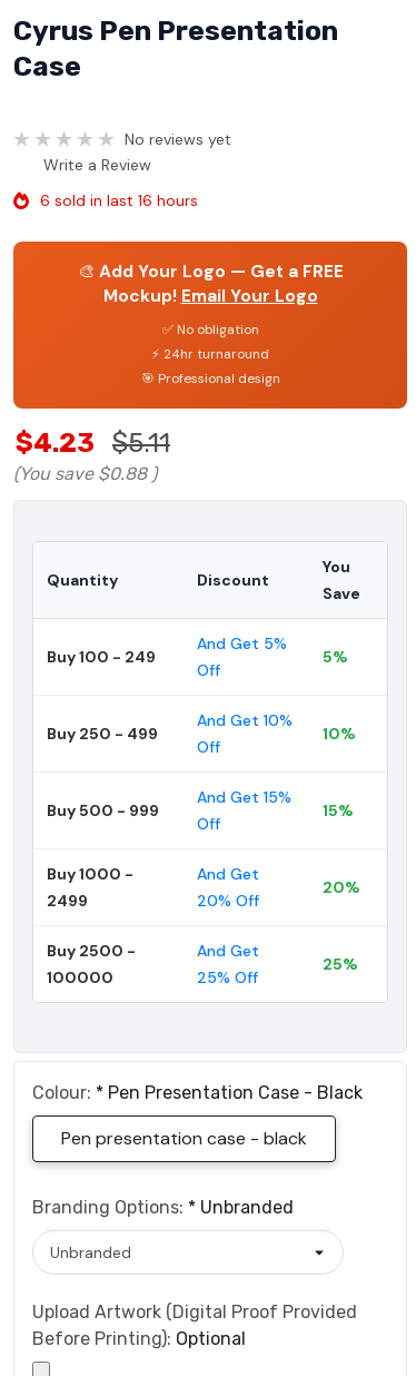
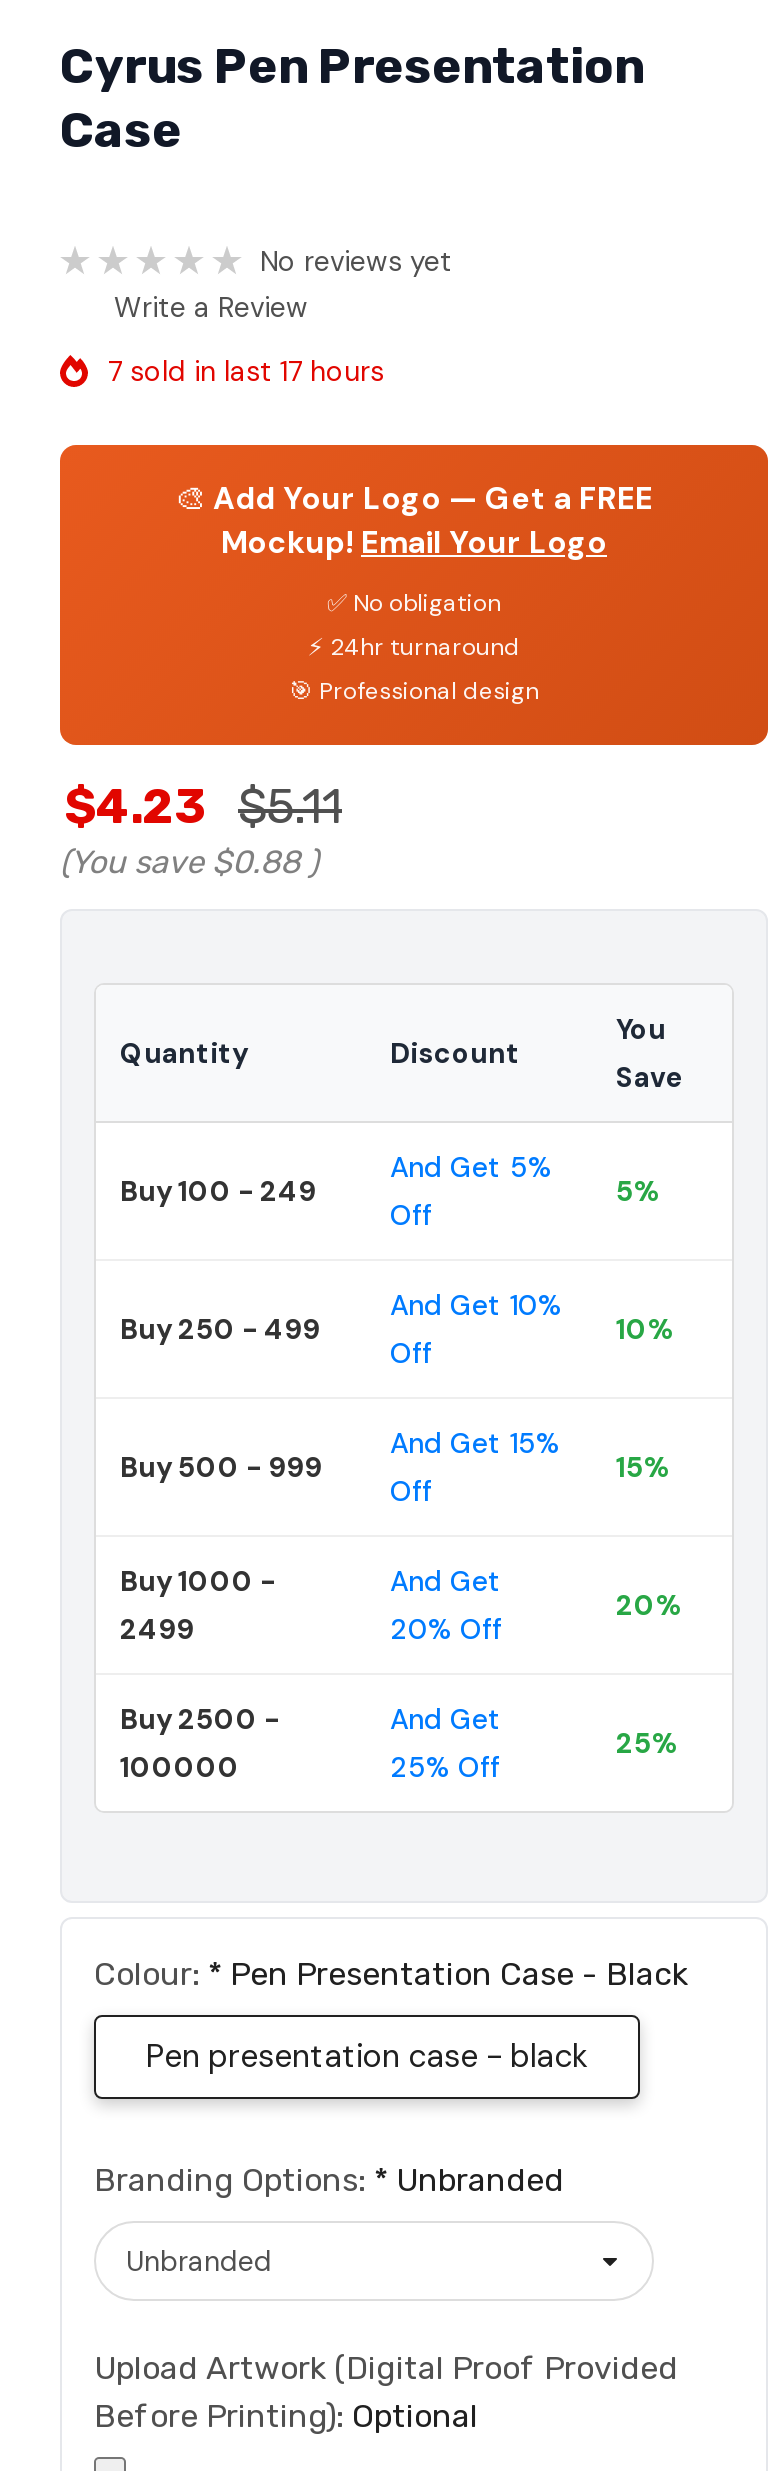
- 6 sold in last 16 hours
+ 7 sold in last 17 hours
